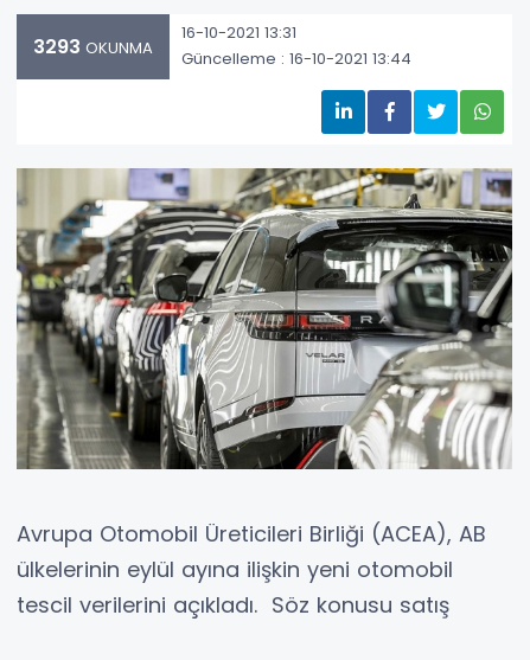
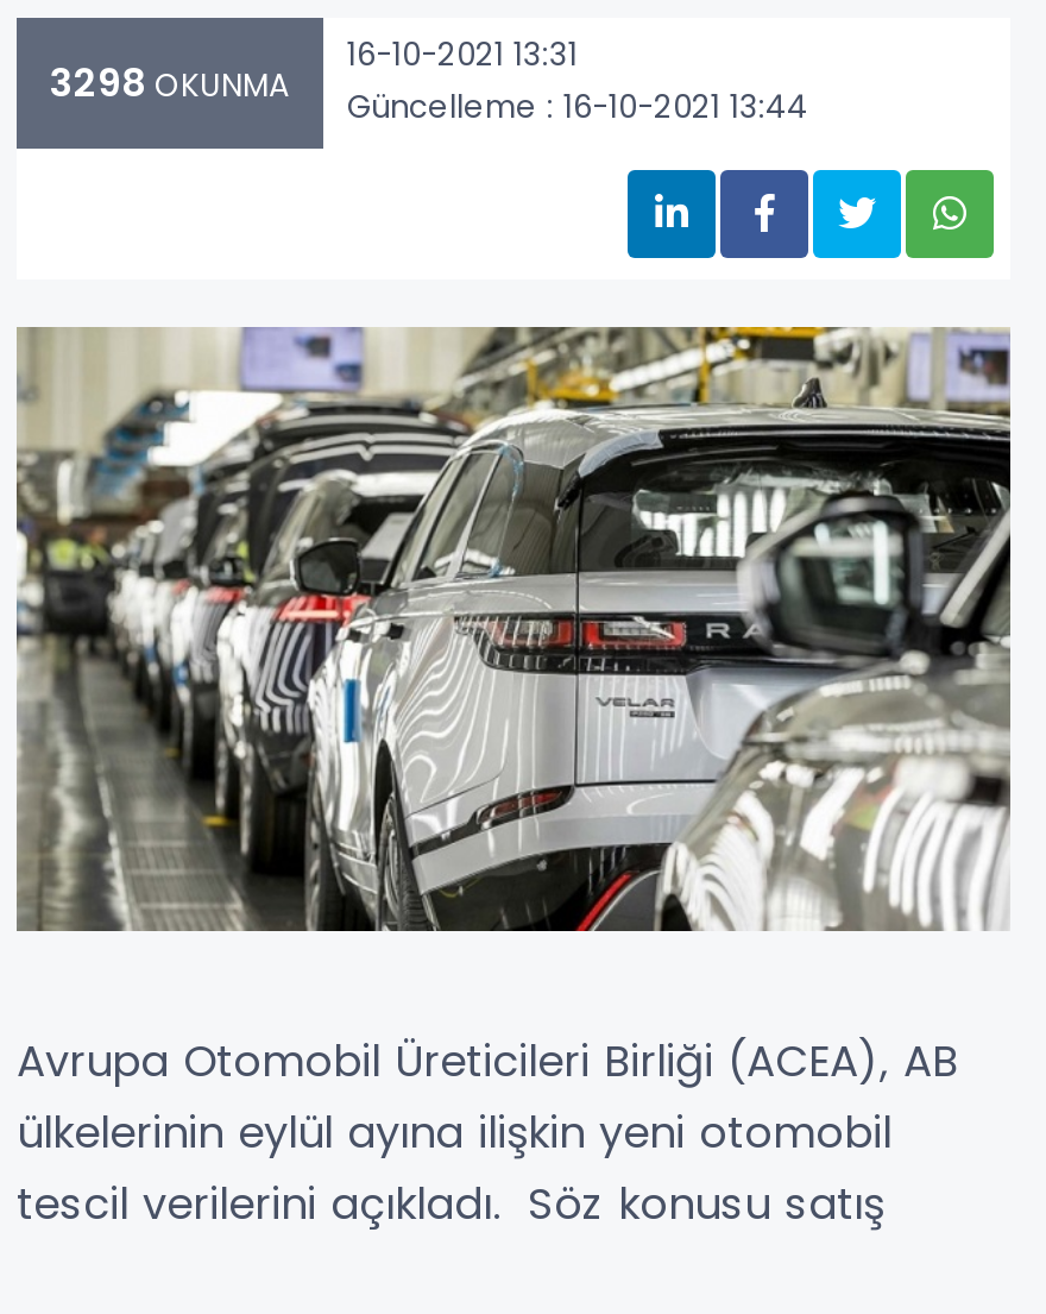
- 3293 OKUNMA 16-10-2021 13:31 Güncelleme : 16-10-2021 13:44
+ 3298 OKUNMA 16-10-2021 13:31 Güncelleme : 16-10-2021 13:44
